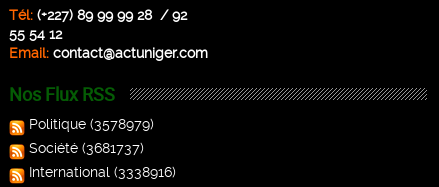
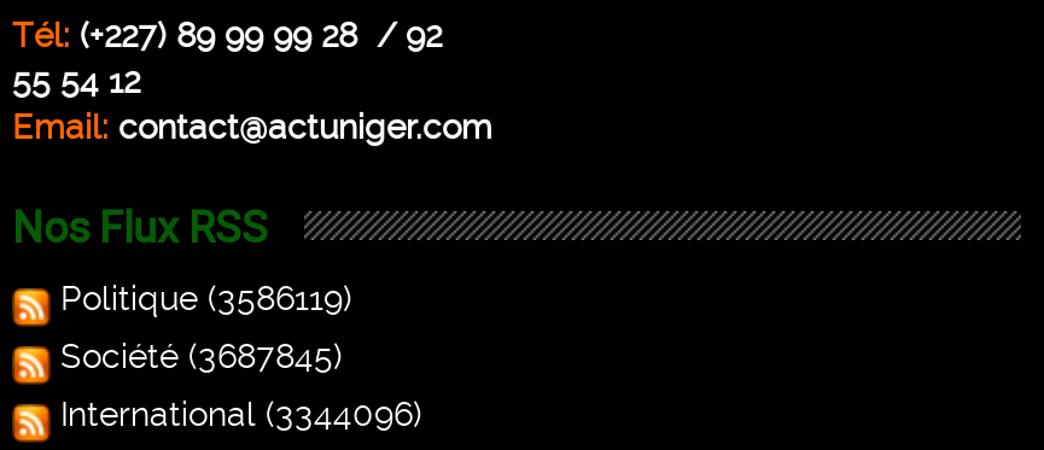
- Politique (3578979)
+ Politique (3586119)

- Société (3681737)
+ Société (3687845)

- International (3338916)
+ International (3344096)
